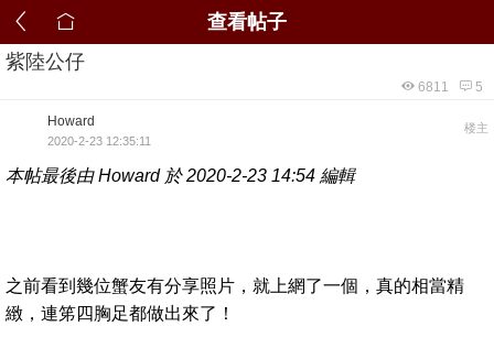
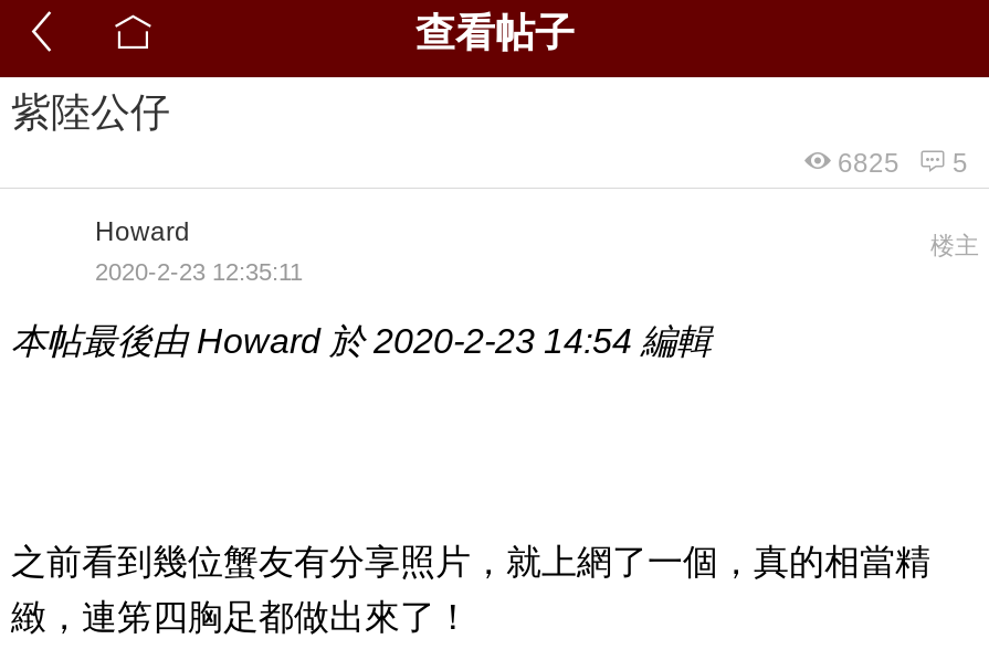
- 6811 5
+ 6825 5
